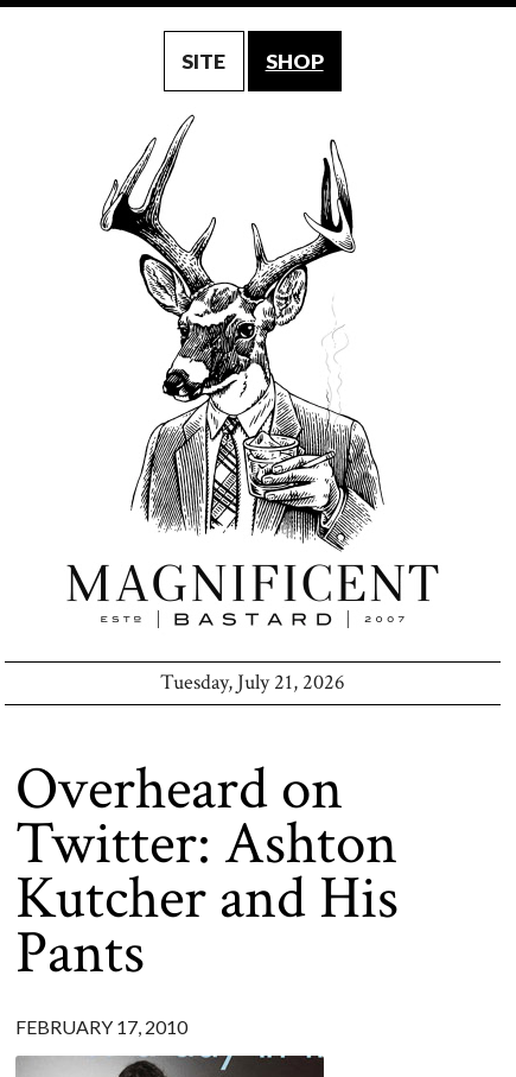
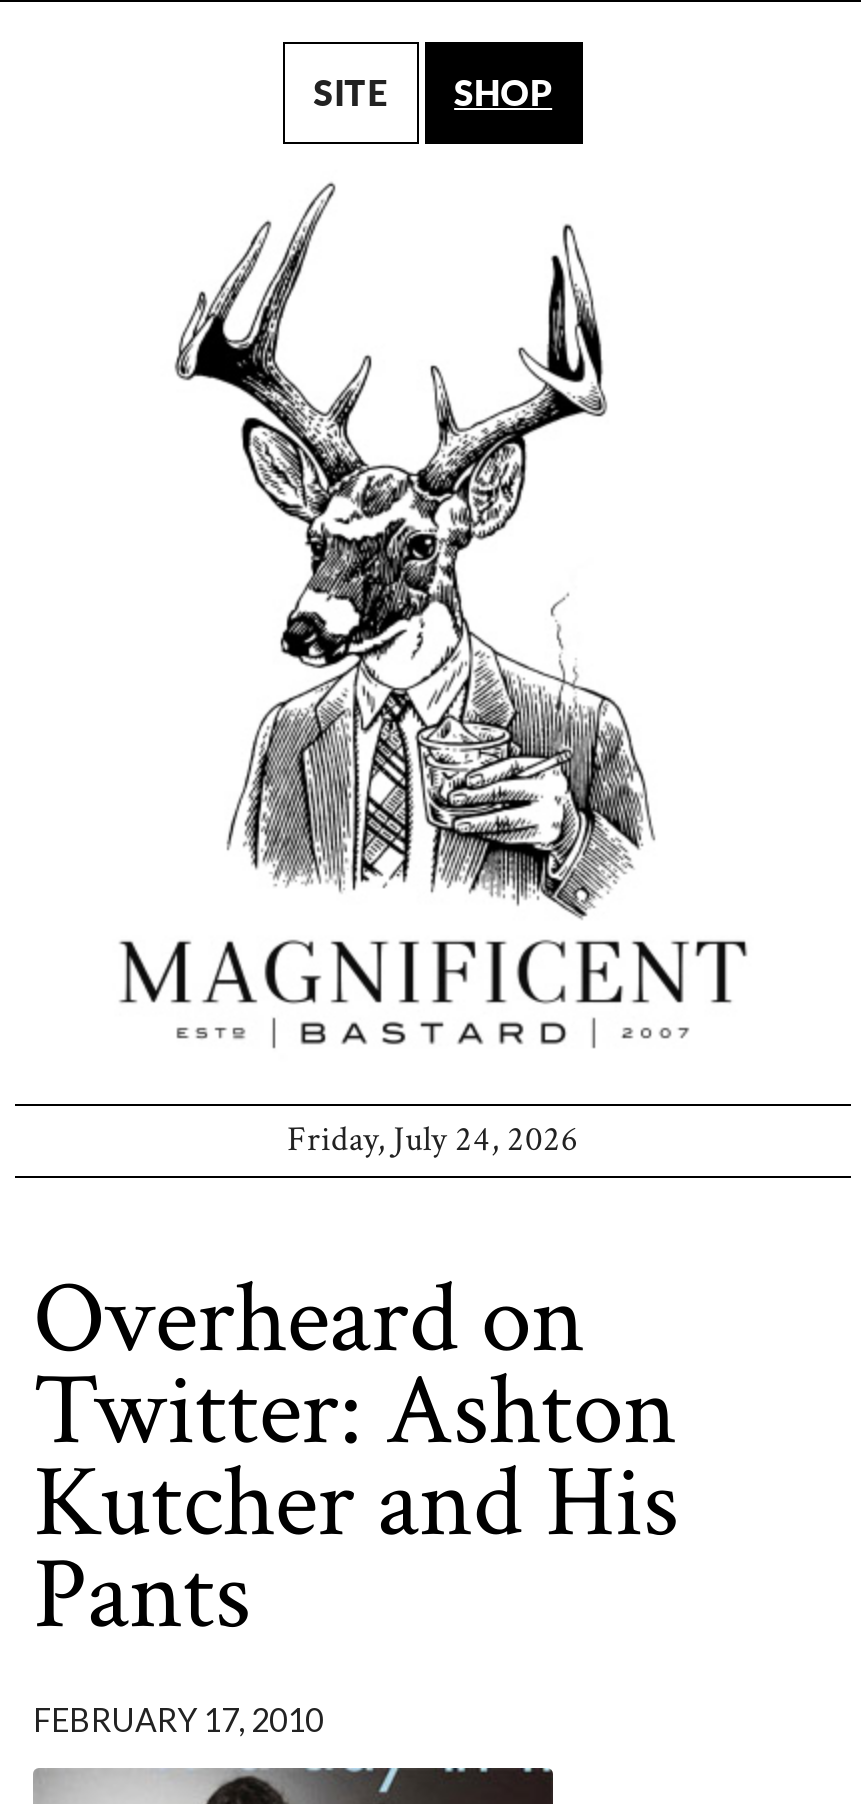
- Tuesday, July 21, 2026
+ Friday, July 24, 2026
